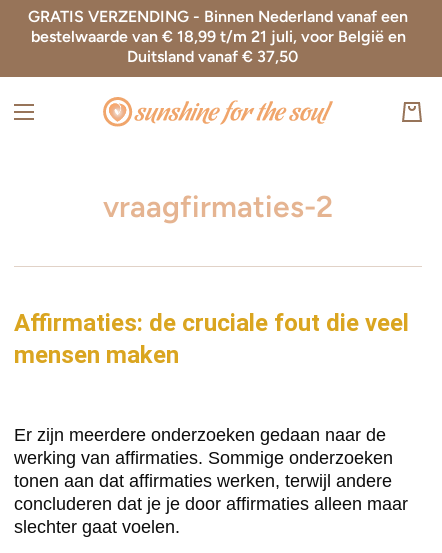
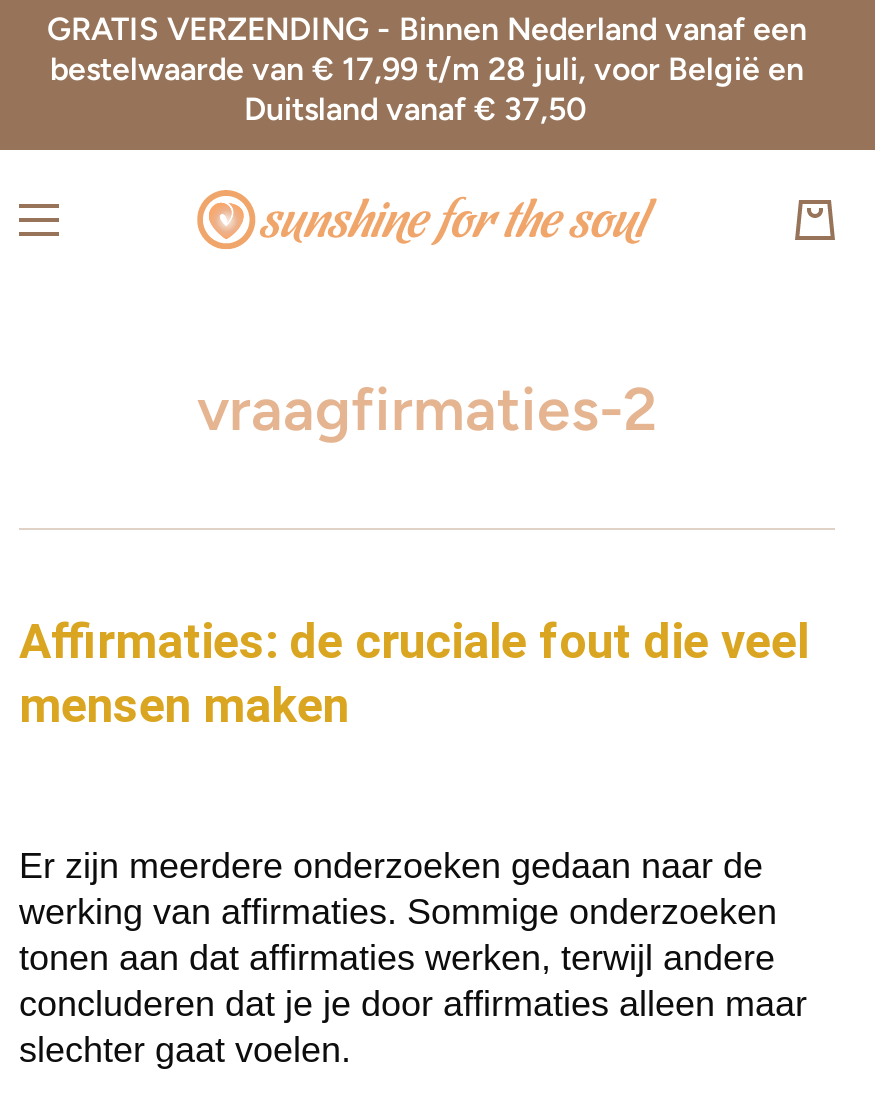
- bestelwaarde van € 18,99 t/m 21 juli, voor België en
+ bestelwaarde van € 17,99 t/m 28 juli, voor België en
